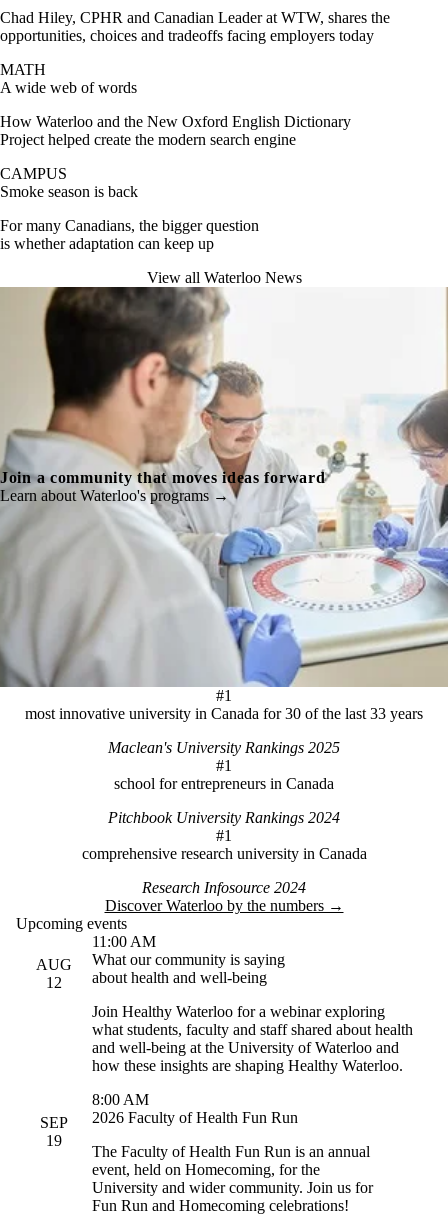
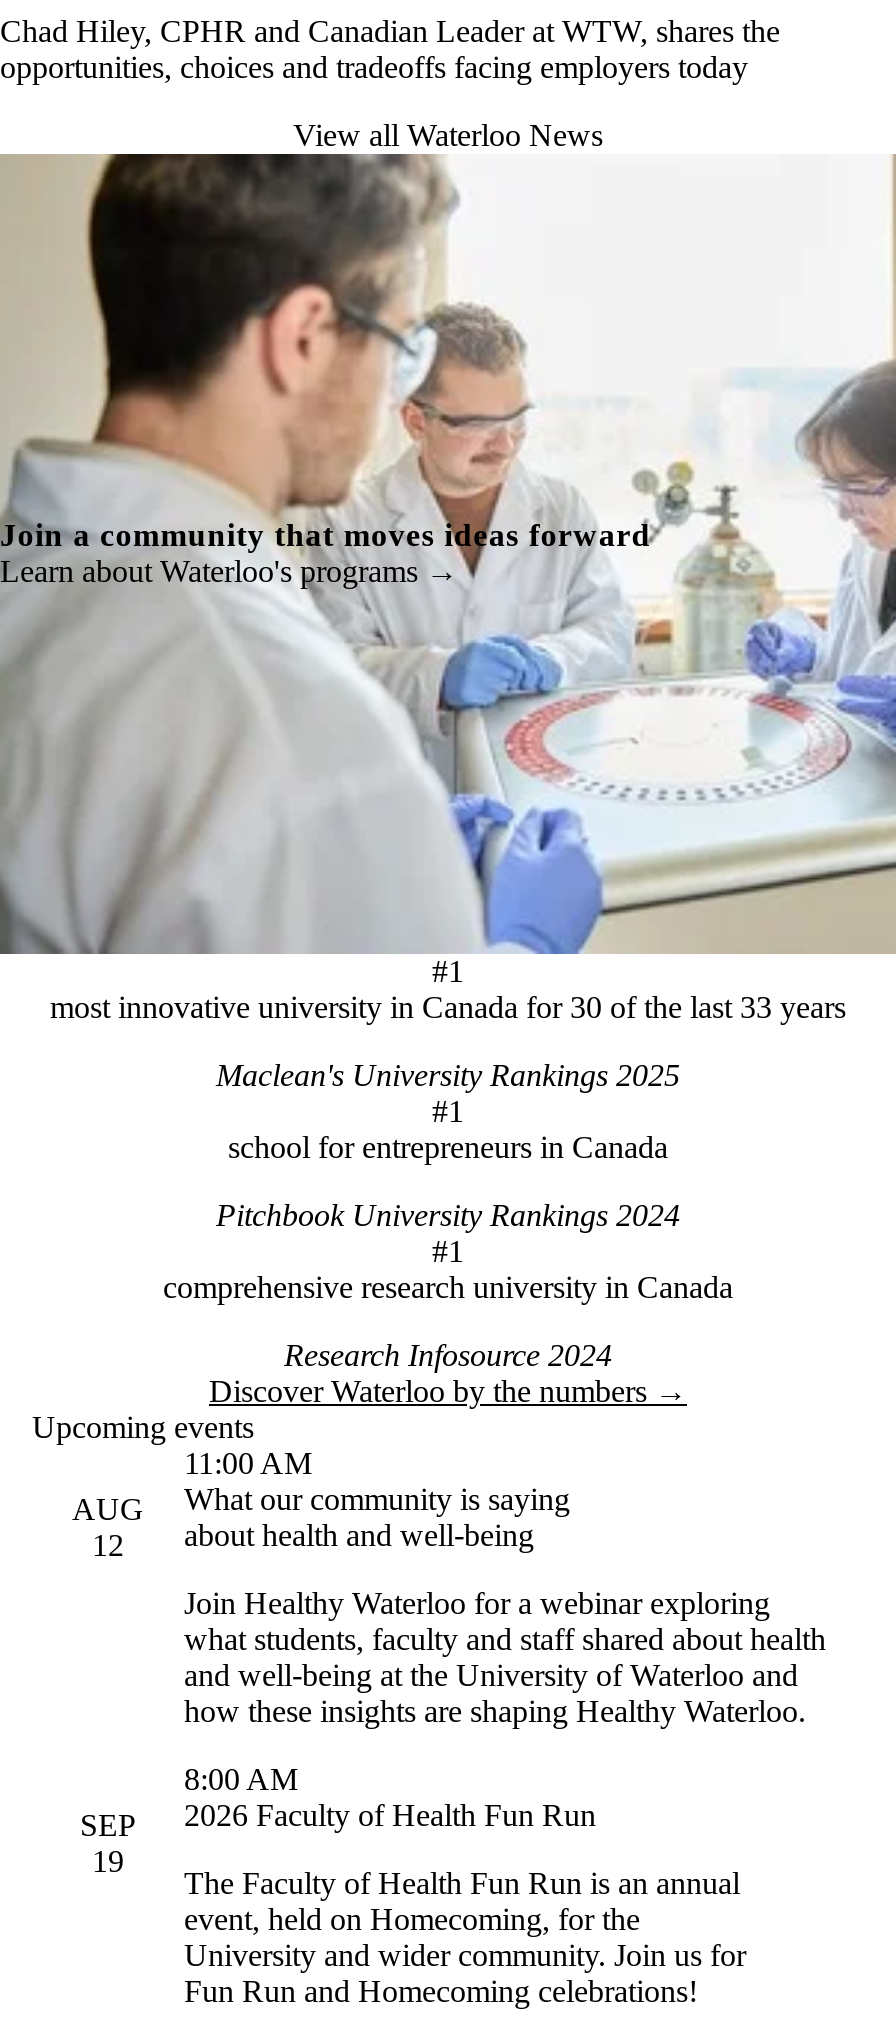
- MATH
- A wide web of words
- How Waterloo and the New Oxford English Dictionary
- Project helped create the modern search engine
- CAMPUS
- Smoke season is back
- For many Canadians, the bigger question
- is whether adaptation can keep up
